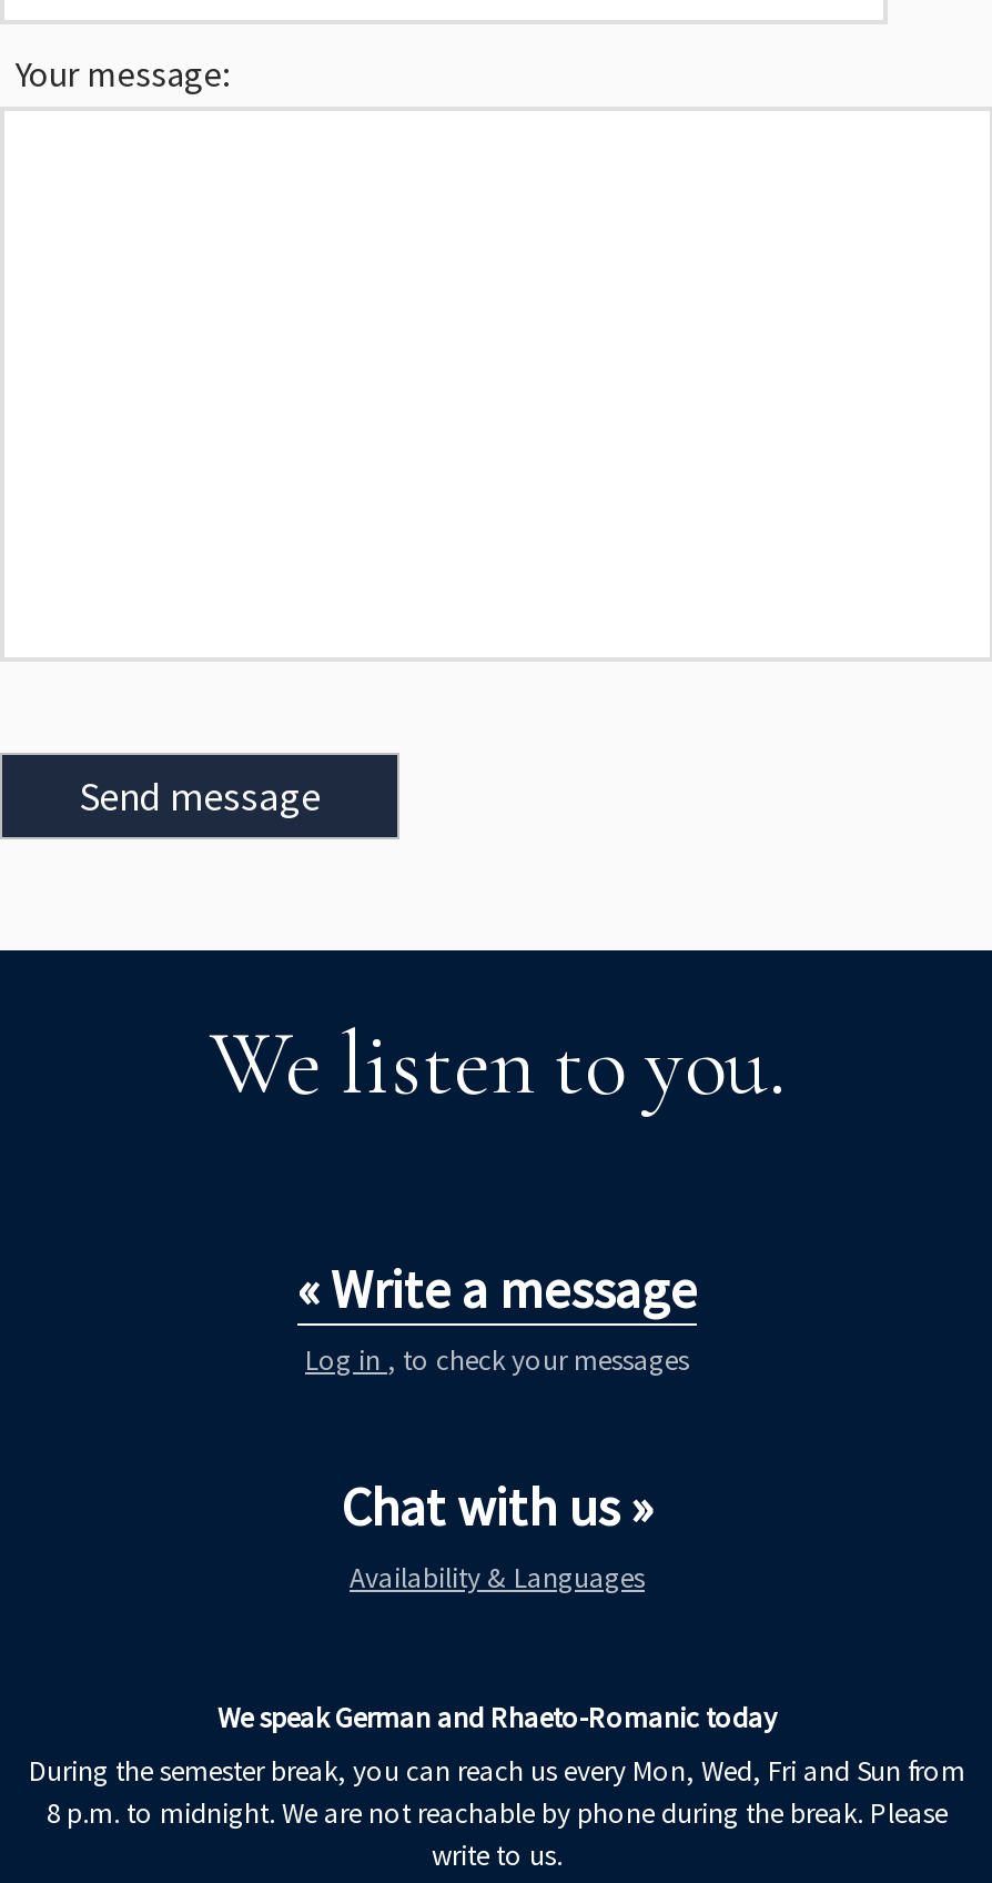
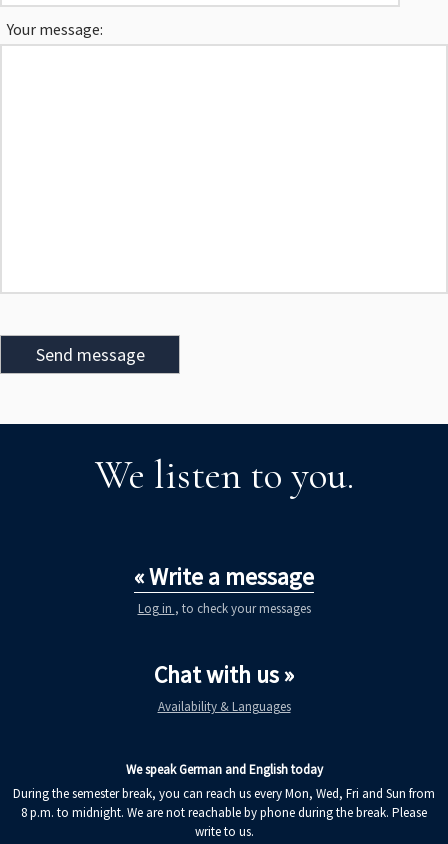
- We speak German and Rhaeto-Romanic today
+ We speak German and English today
